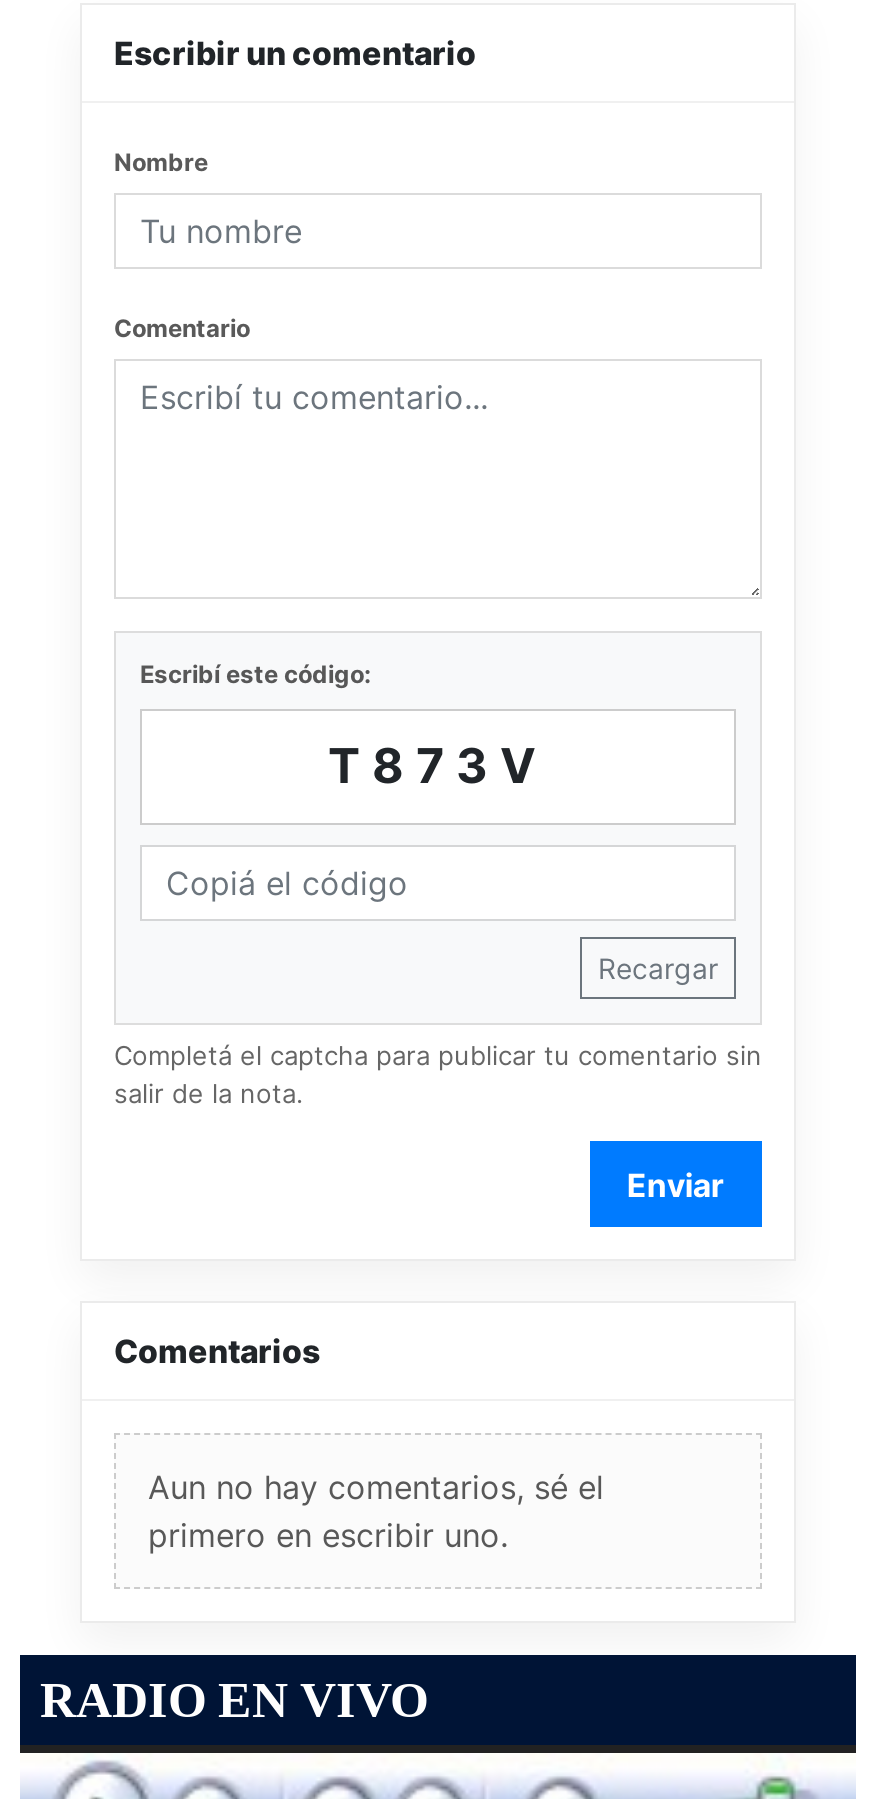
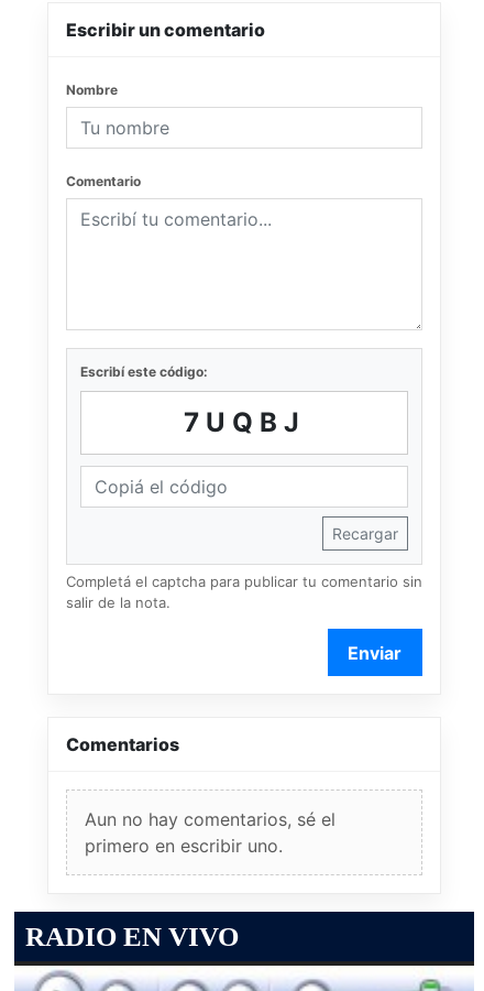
- T873V
+ 7UQBJ
